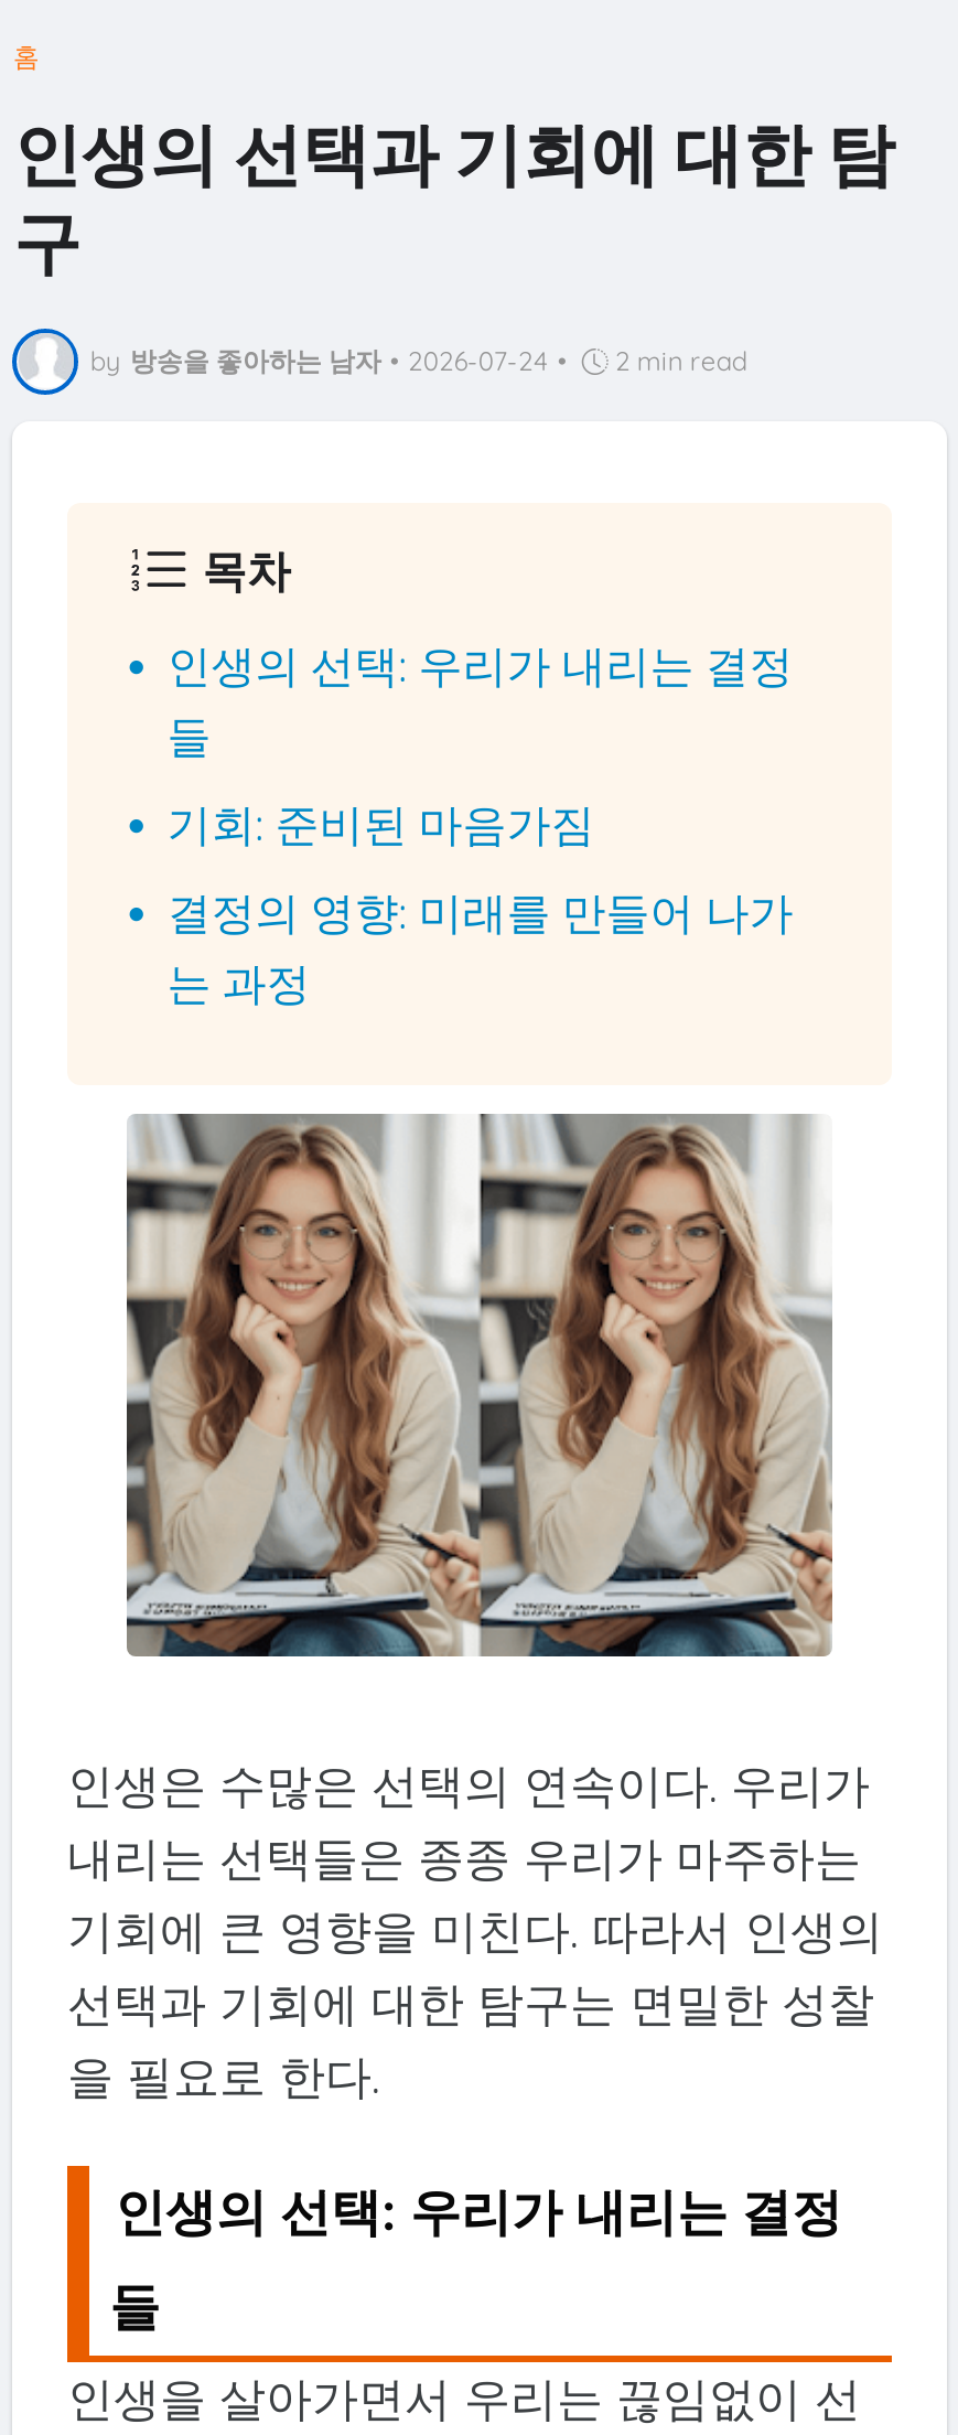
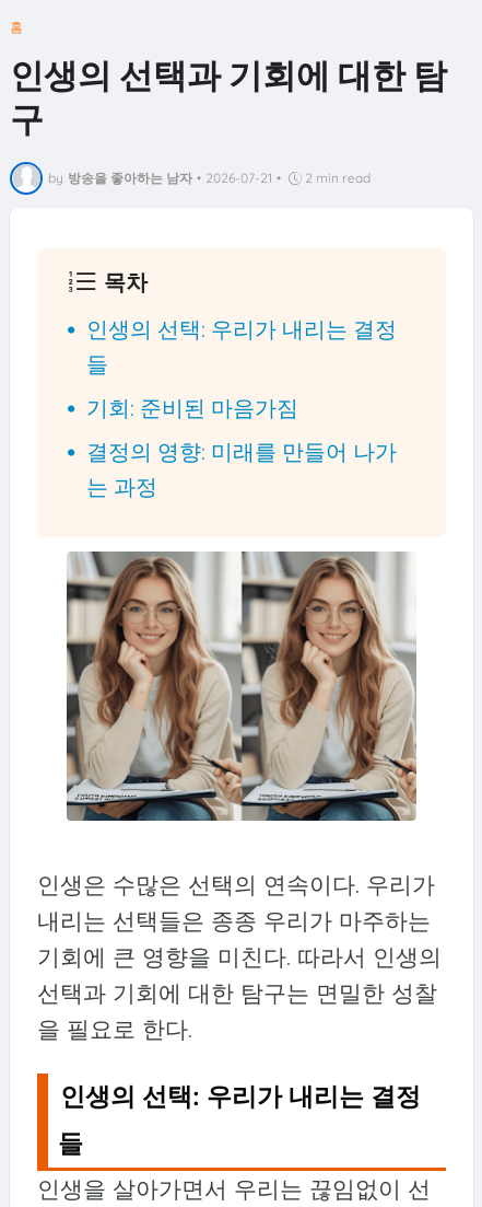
- by 방송을 좋아하는 남자 • 2026-07-24 •
+ by 방송을 좋아하는 남자 • 2026-07-21 •
